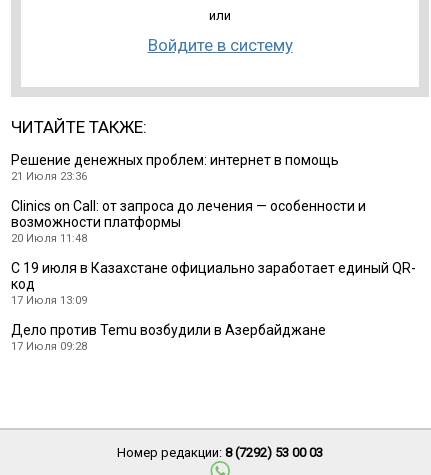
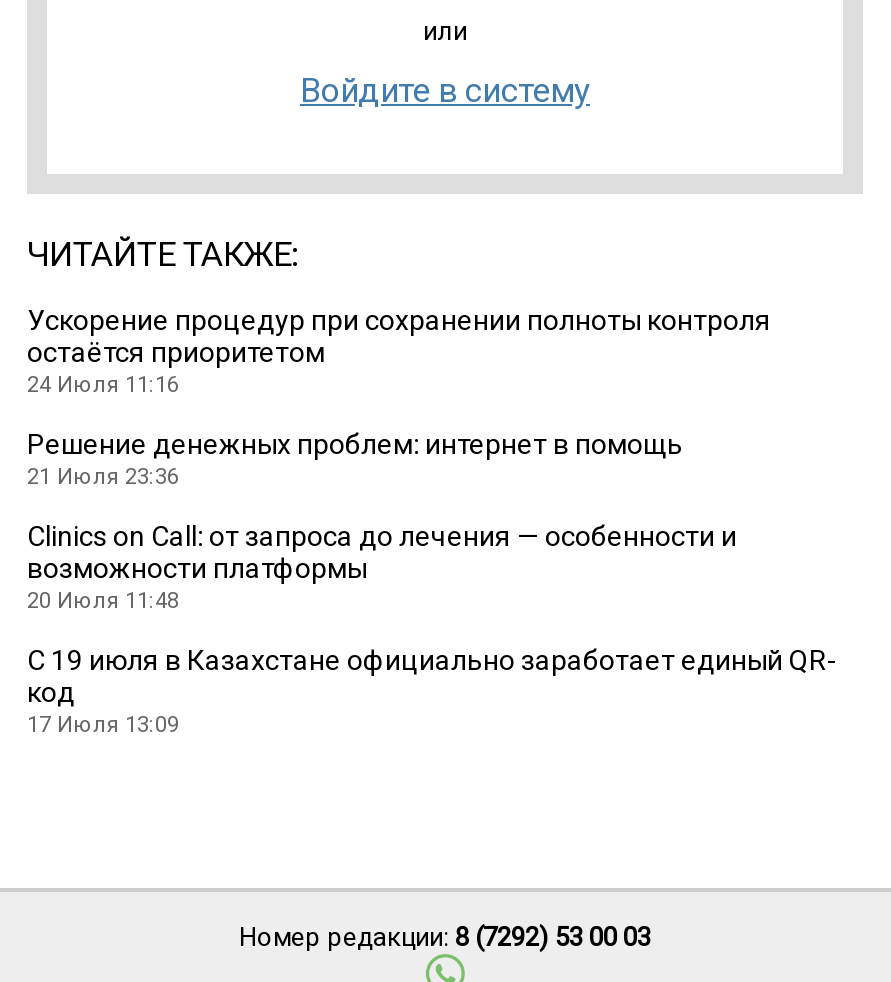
+ Ускорение процедур при сохранении полноты контроля
+ остаётся приоритетом
+ 24 Июля 11:16

moved down: Решение денежных проблем: интернет в помощь | 21 Июля 23:36 | Clinics on Call: от запроса до лечения — особенности и | возможности платформы | 20 Июля 11:48 | С 19 июля в Казахстане официально заработает единый QR- | код | 17 Июля 13:09

- Дело против Temu возбудили в Азербайджане
- 17 Июля 09:28
